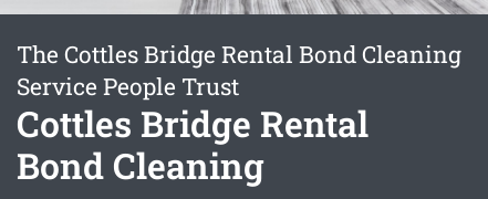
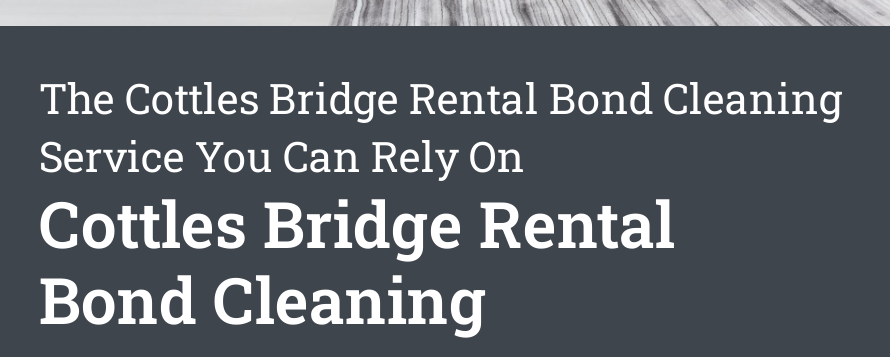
- Service People Trust
+ Service You Can Rely On
